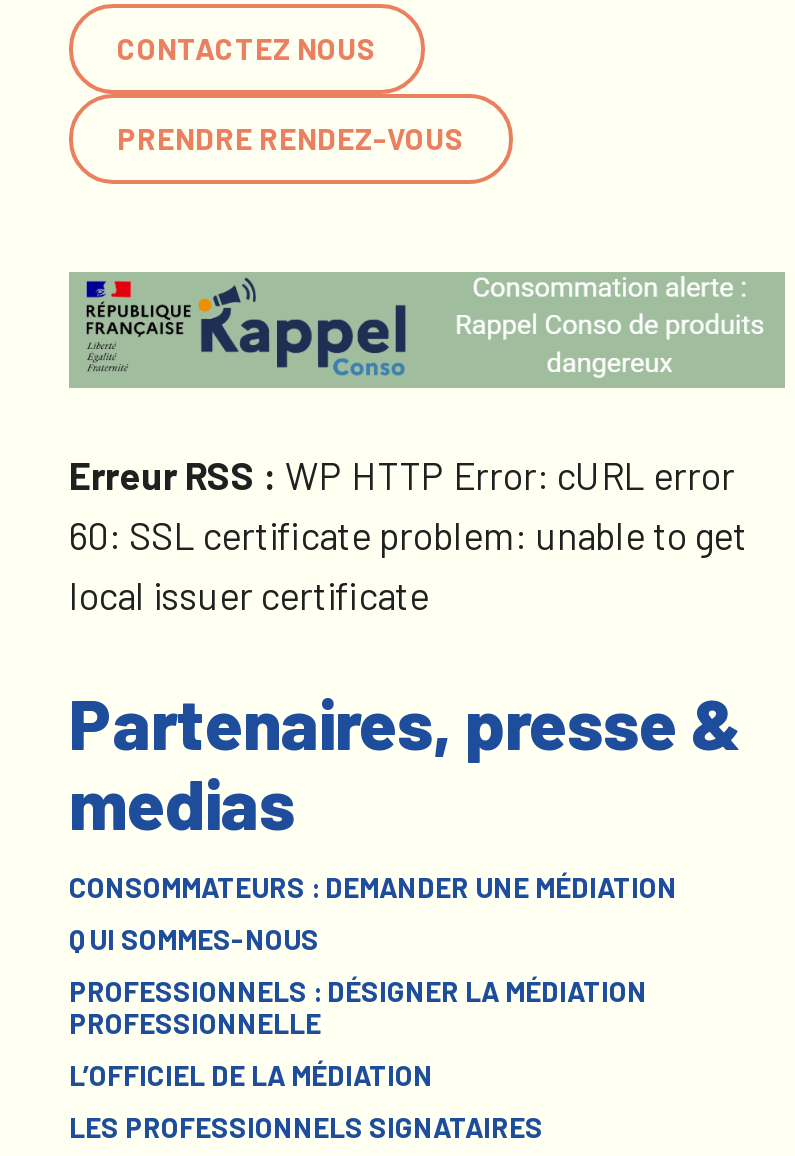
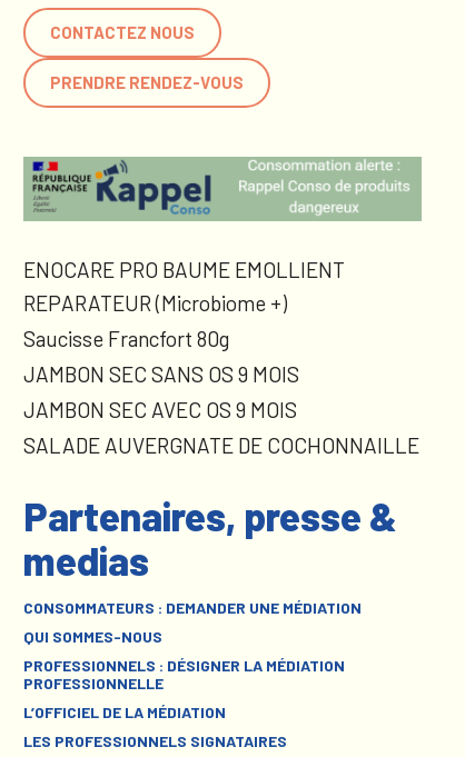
- Erreur RSS : WP HTTP Error: cURL error
- 60: SSL certificate problem: unable to get
- local issuer certificate
+ ENOCARE PRO BAUME EMOLLIENT
+ REPARATEUR (Microbiome +)
+ Saucisse Francfort 80g
+ JAMBON SEC SANS OS 9 MOIS
+ JAMBON SEC AVEC OS 9 MOIS
+ SALADE AUVERGNATE DE COCHONNAILLE
